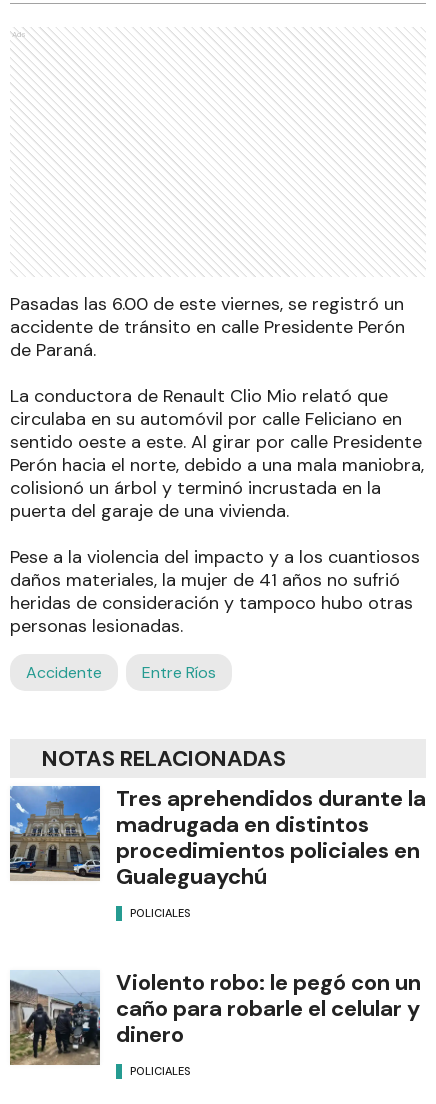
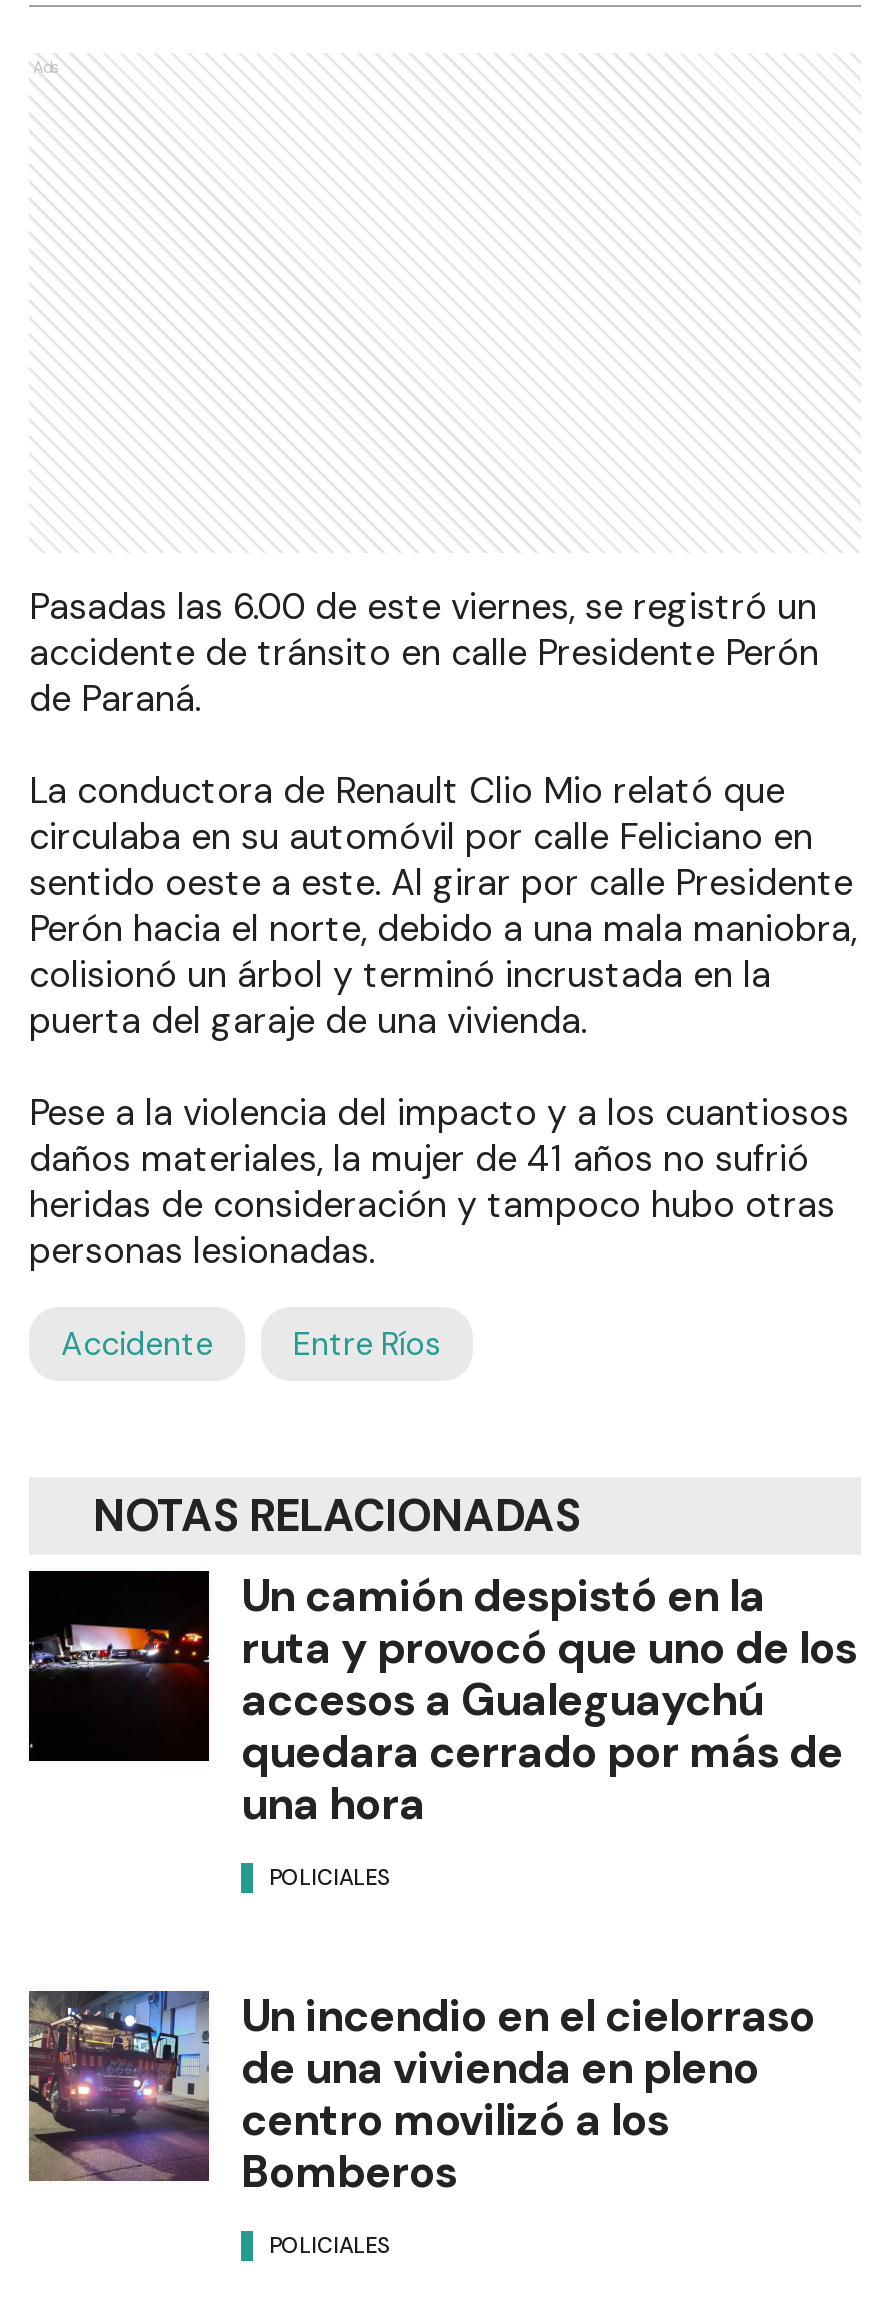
- [image]
- Tres aprehendidos durante la
- madrugada en distintos
- procedimientos policiales en
- Gualeguaychú
+ [image]
+ Un camión despistó en la
+ ruta y provocó que uno de los
+ accesos a Gualeguaychú
+ quedara cerrado por más de
+ una hora

- [image]
- Violento robo: le pegó con un
- caño para robarle el celular y
- dinero
+ [image]
+ Un incendio en el cielorraso
+ de una vivienda en pleno
+ centro movilizó a los
+ Bomberos
